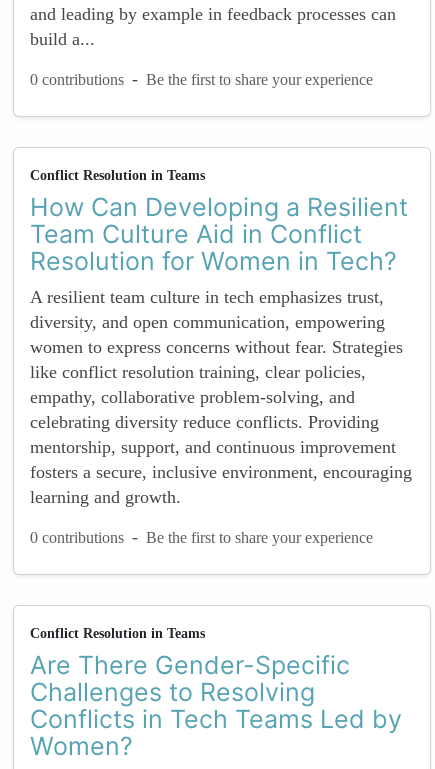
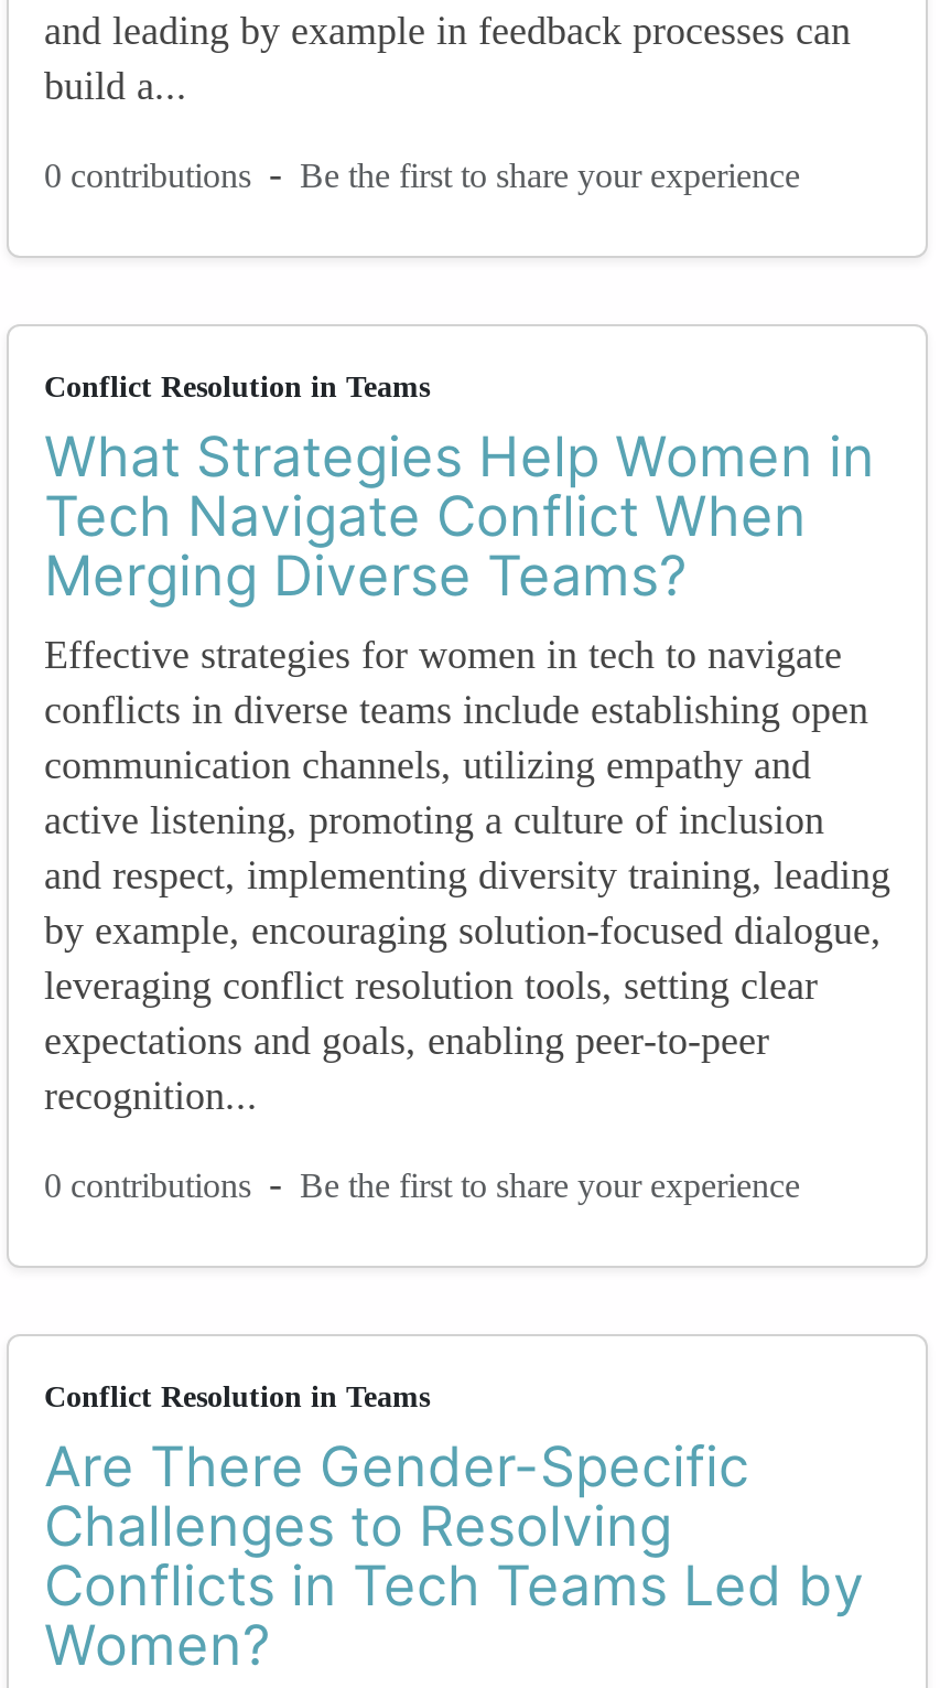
- How Can Developing a Resilient
- Team Culture Aid in Conflict
- Resolution for Women in Tech?
- A resilient team culture in tech emphasizes trust,
- diversity, and open communication, empowering
- women to express concerns without fear. Strategies
- like conflict resolution training, clear policies,
- empathy, collaborative problem-solving, and
- celebrating diversity reduce conflicts. Providing
- mentorship, support, and continuous improvement
- fosters a secure, inclusive environment, encouraging
- learning and growth.
+ What Strategies Help Women in
+ Tech Navigate Conflict When
+ Merging Diverse Teams?
+ Effective strategies for women in tech to navigate
+ conflicts in diverse teams include establishing open
+ communication channels, utilizing empathy and
+ active listening, promoting a culture of inclusion
+ and respect, implementing diversity training, leading
+ by example, encouraging solution-focused dialogue,
+ leveraging conflict resolution tools, setting clear
+ expectations and goals, enabling peer-to-peer
+ recognition...
